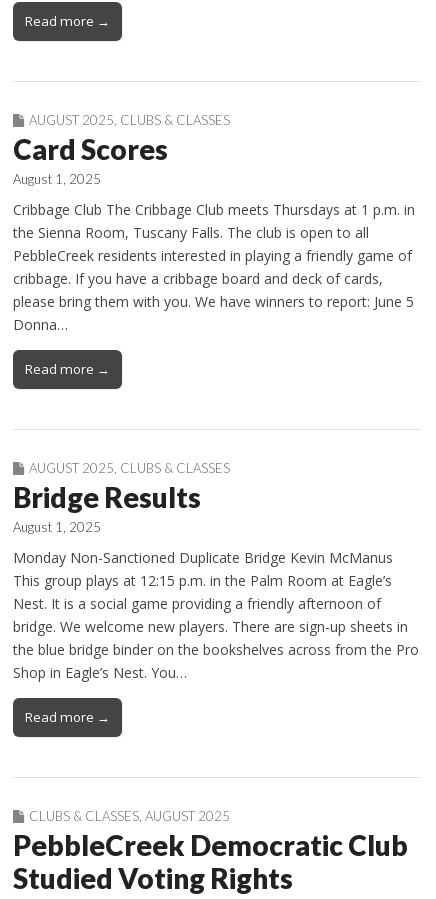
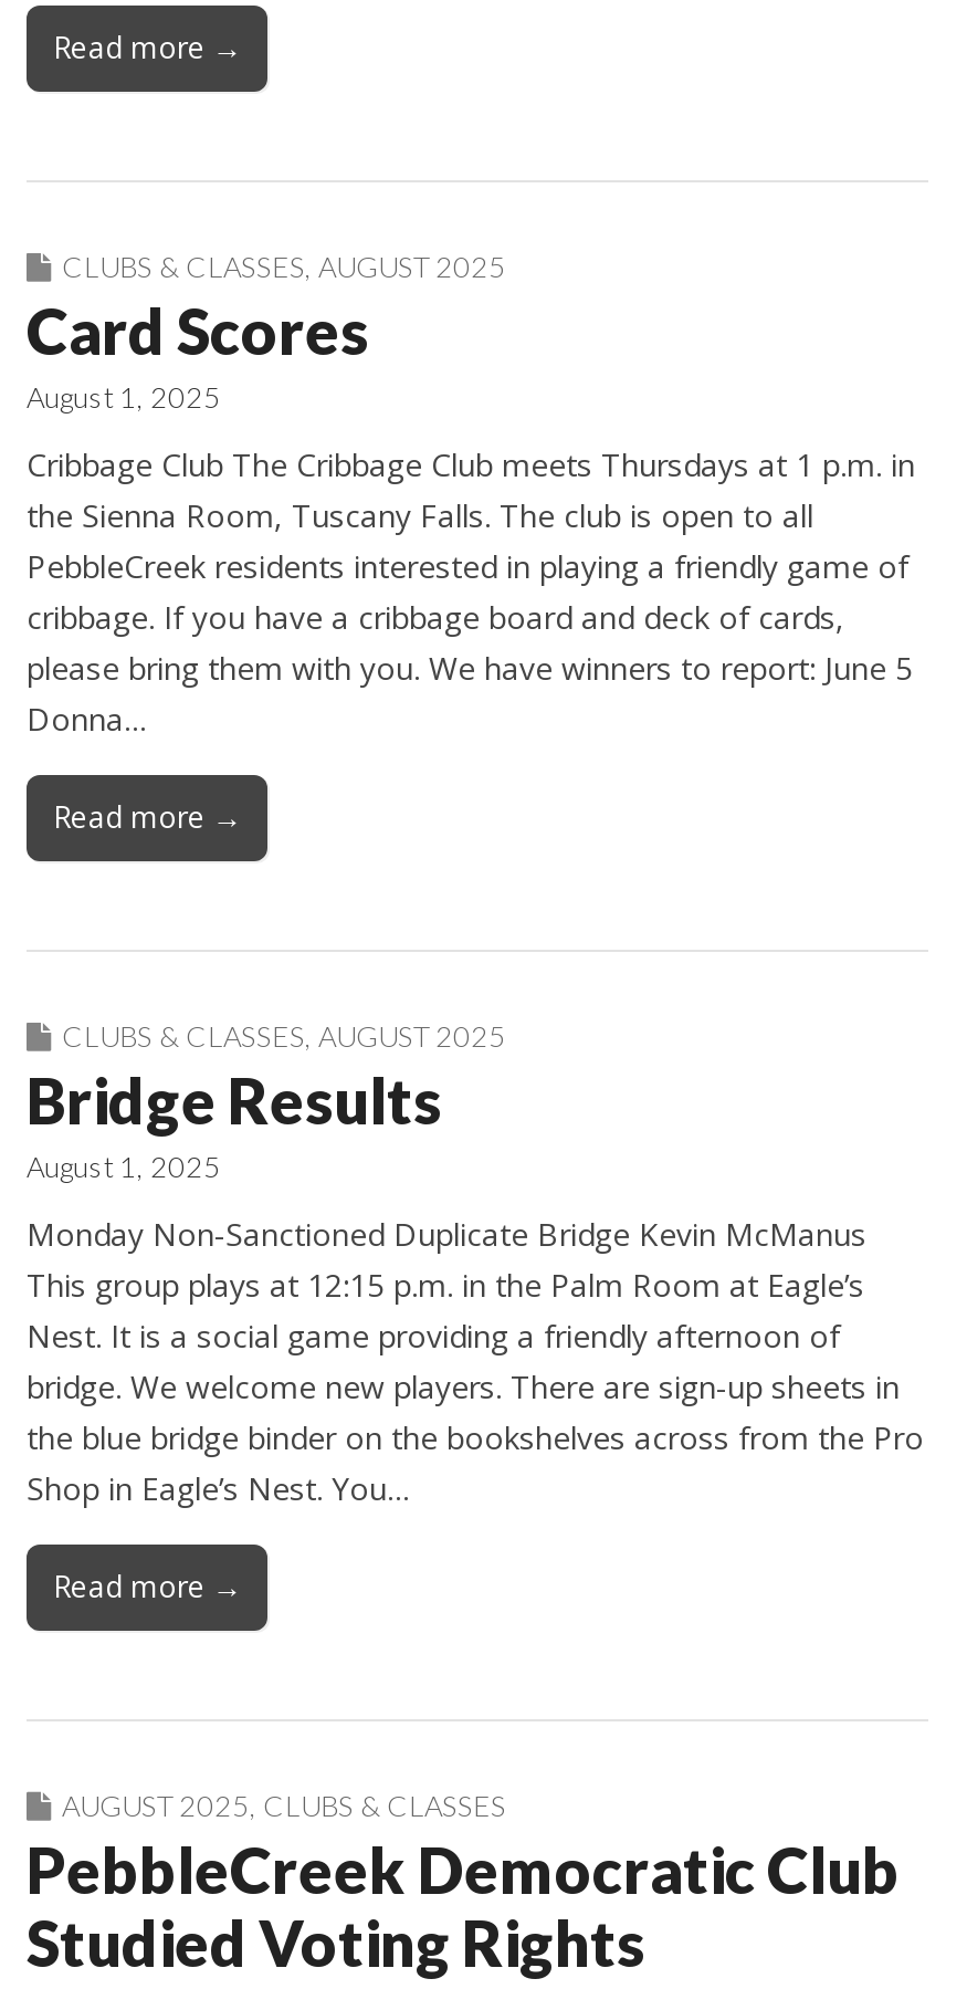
- AUGUST 2025, CLUBS & CLASSES
+ CLUBS & CLASSES, AUGUST 2025

- AUGUST 2025, CLUBS & CLASSES
+ CLUBS & CLASSES, AUGUST 2025

- CLUBS & CLASSES, AUGUST 2025
+ AUGUST 2025, CLUBS & CLASSES
